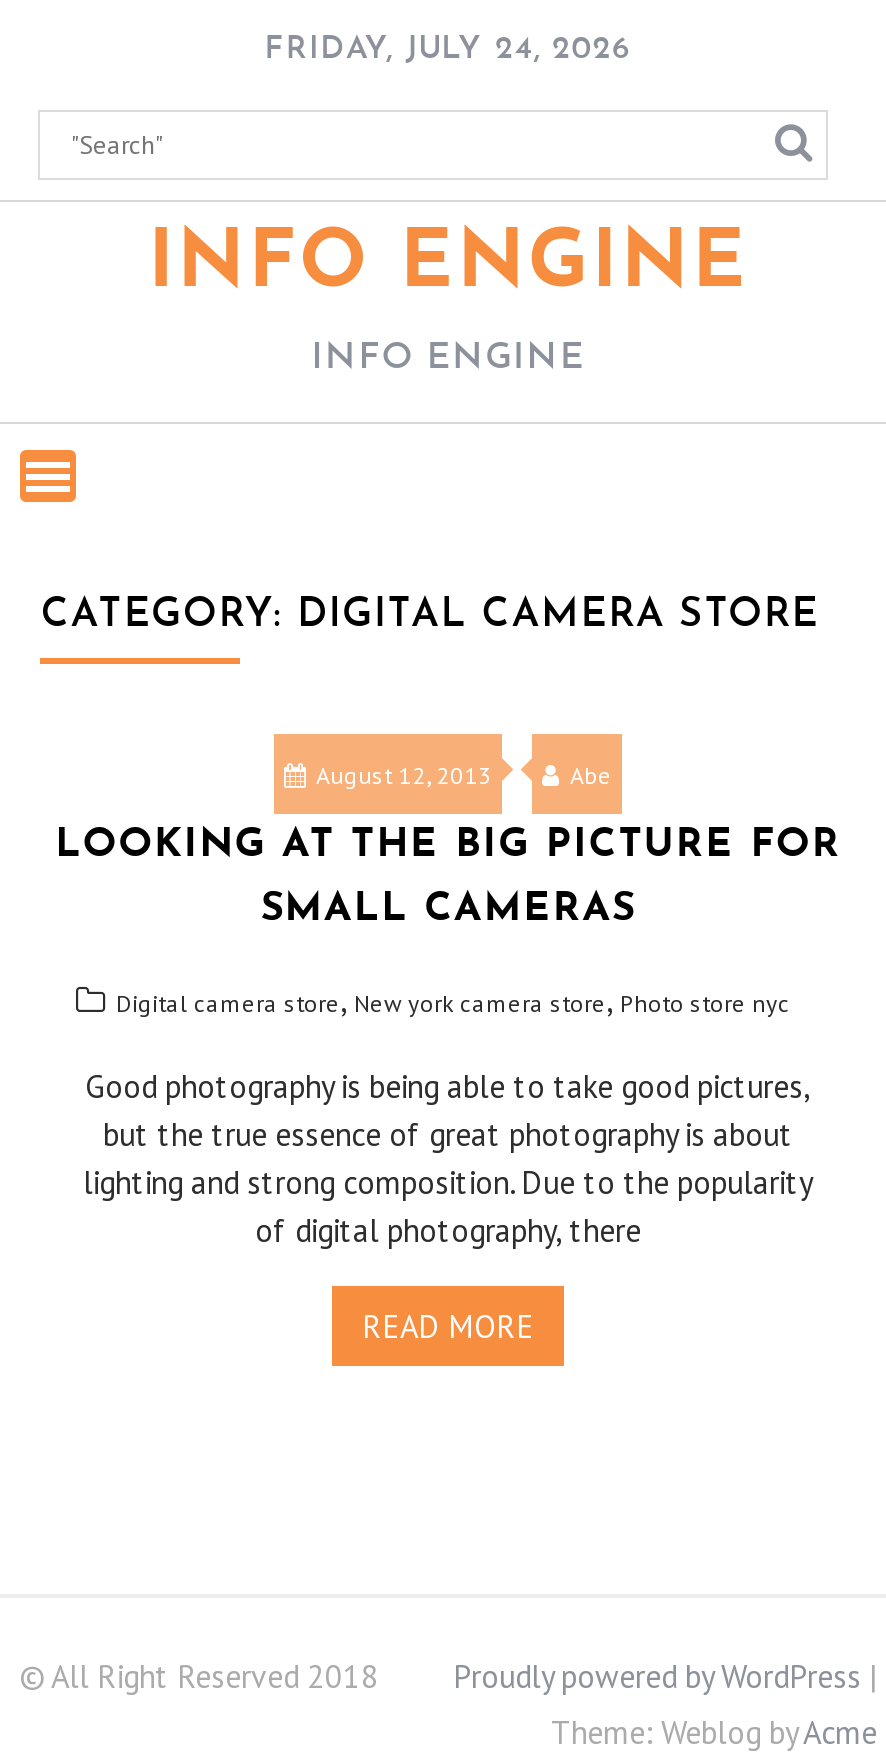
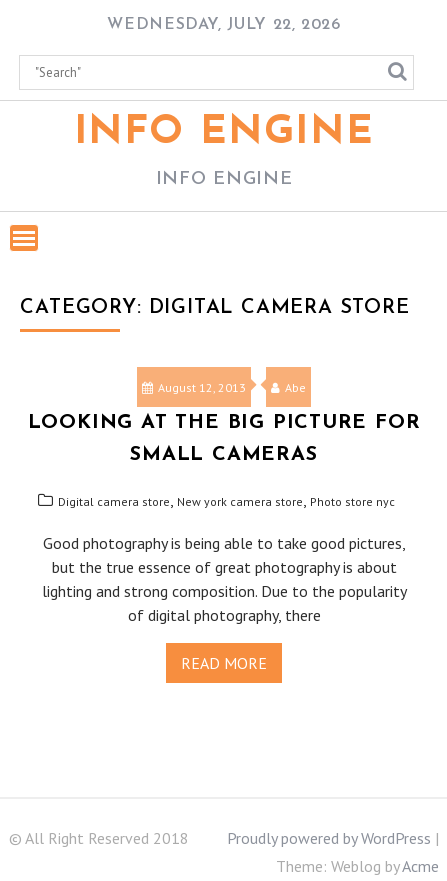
- FRIDAY, JULY 24, 2026
+ WEDNESDAY, JULY 22, 2026
